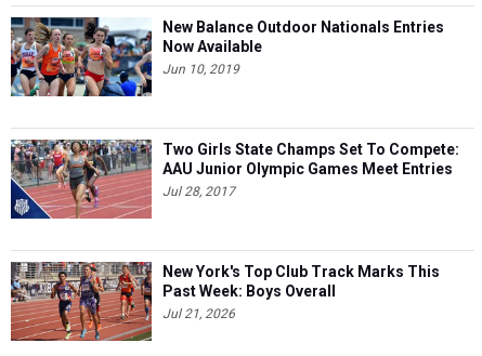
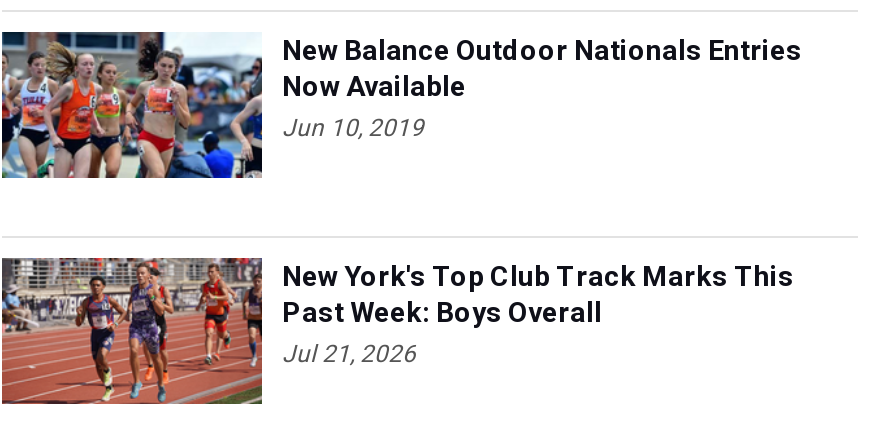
- [image]
- Two Girls State Champs Set To Compete:
- AAU Junior Olympic Games Meet Entries
- Jul 28, 2017
